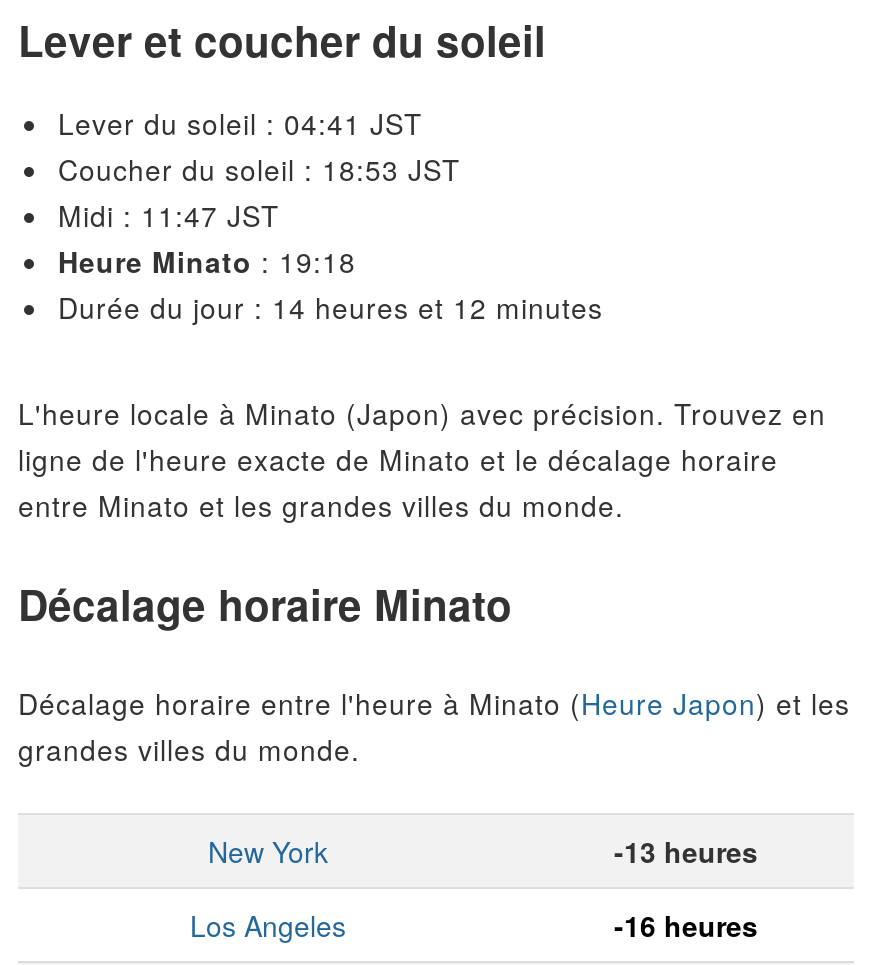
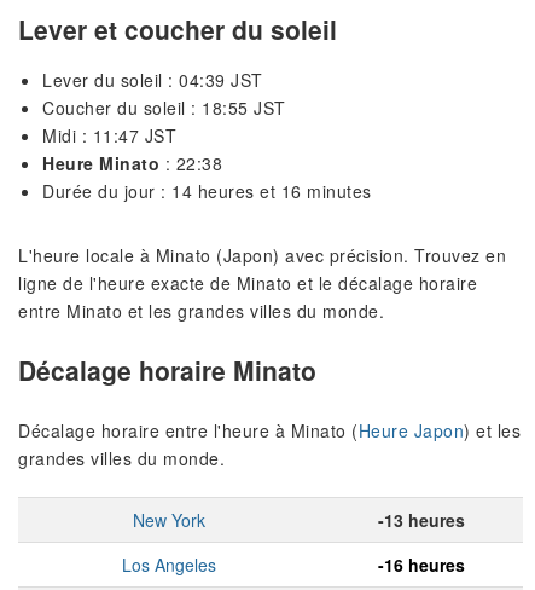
- Lever du soleil : 04:41 JST
+ Lever du soleil : 04:39 JST

- Coucher du soleil : 18:53 JST
+ Coucher du soleil : 18:55 JST

- Heure Minato: 19:18
+ Heure Minato: 22:38

- Durée du jour : 14 heures et 12 minutes
+ Durée du jour : 14 heures et 16 minutes
